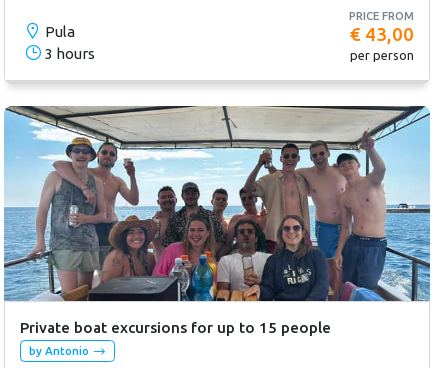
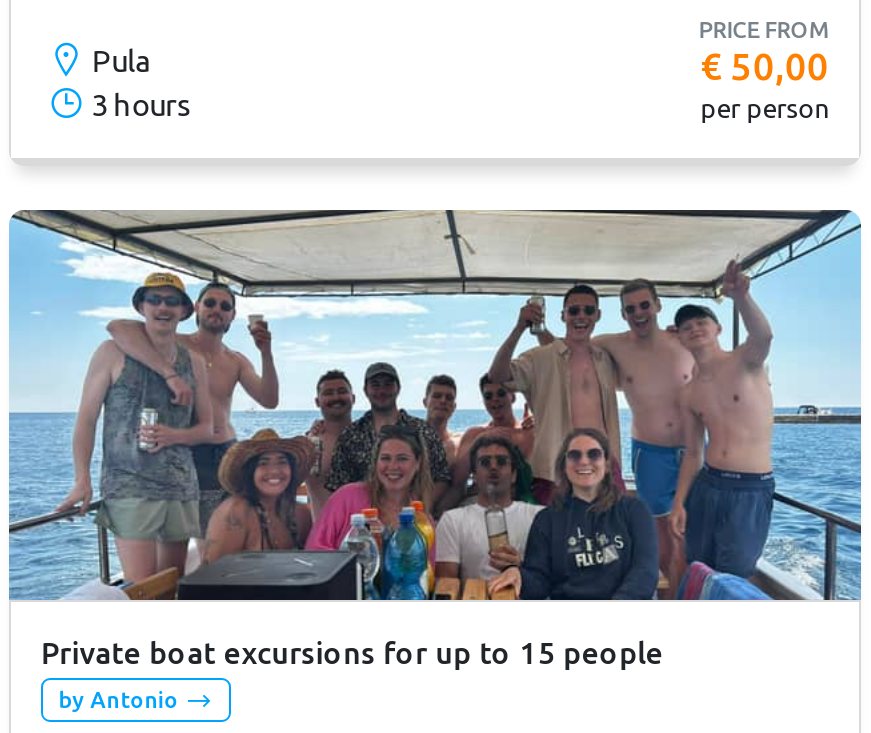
- € 43,00
+ € 50,00
